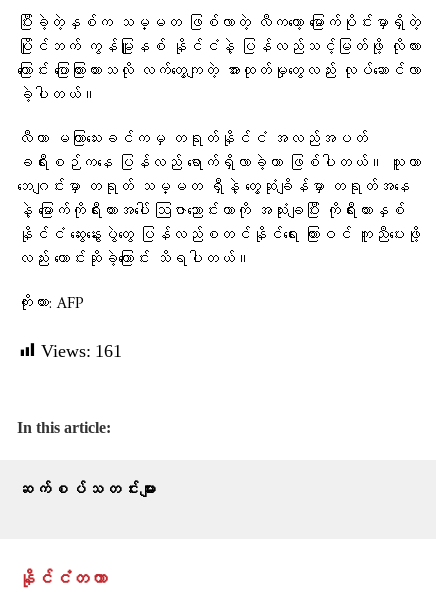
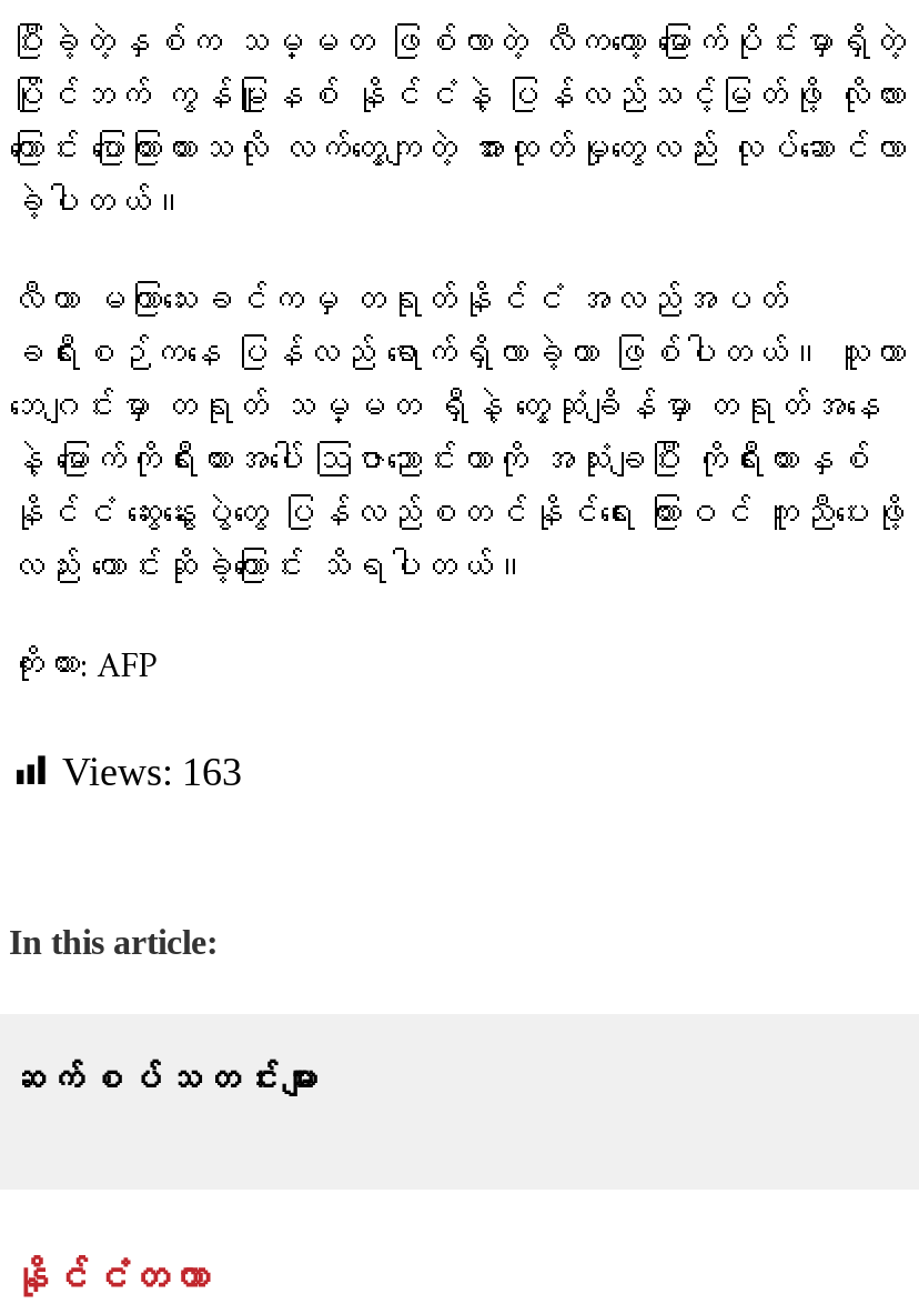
- Views: 161
+ Views: 163
